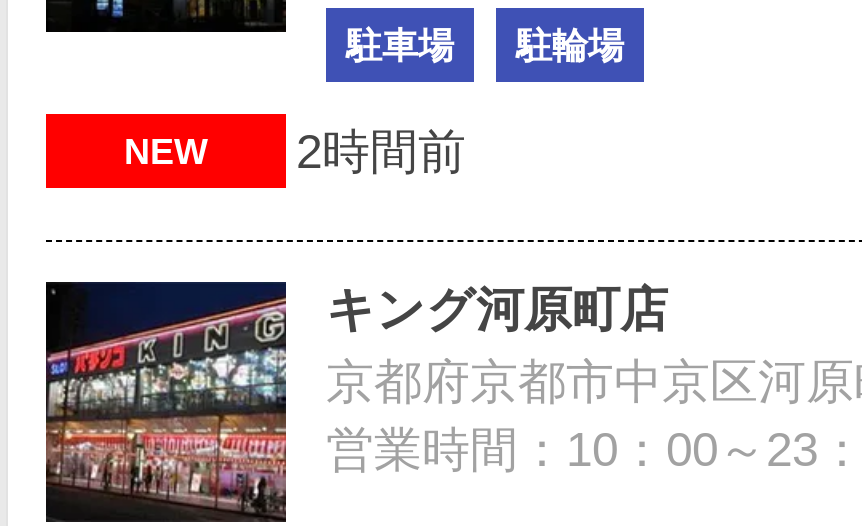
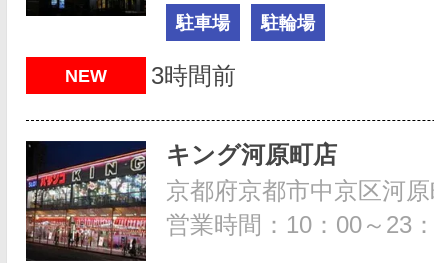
- 2時間前
+ 3時間前
